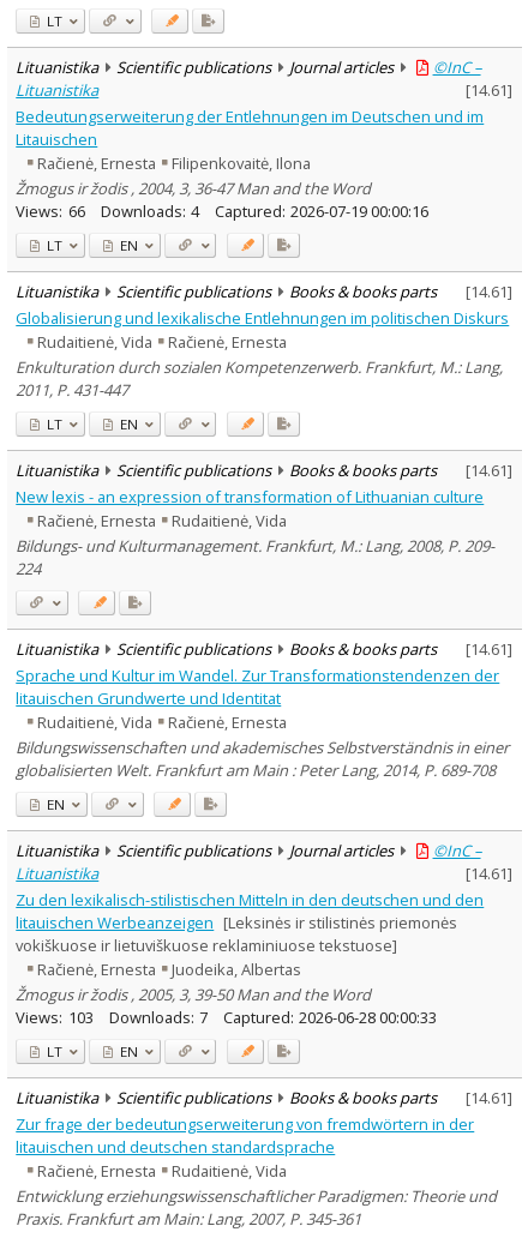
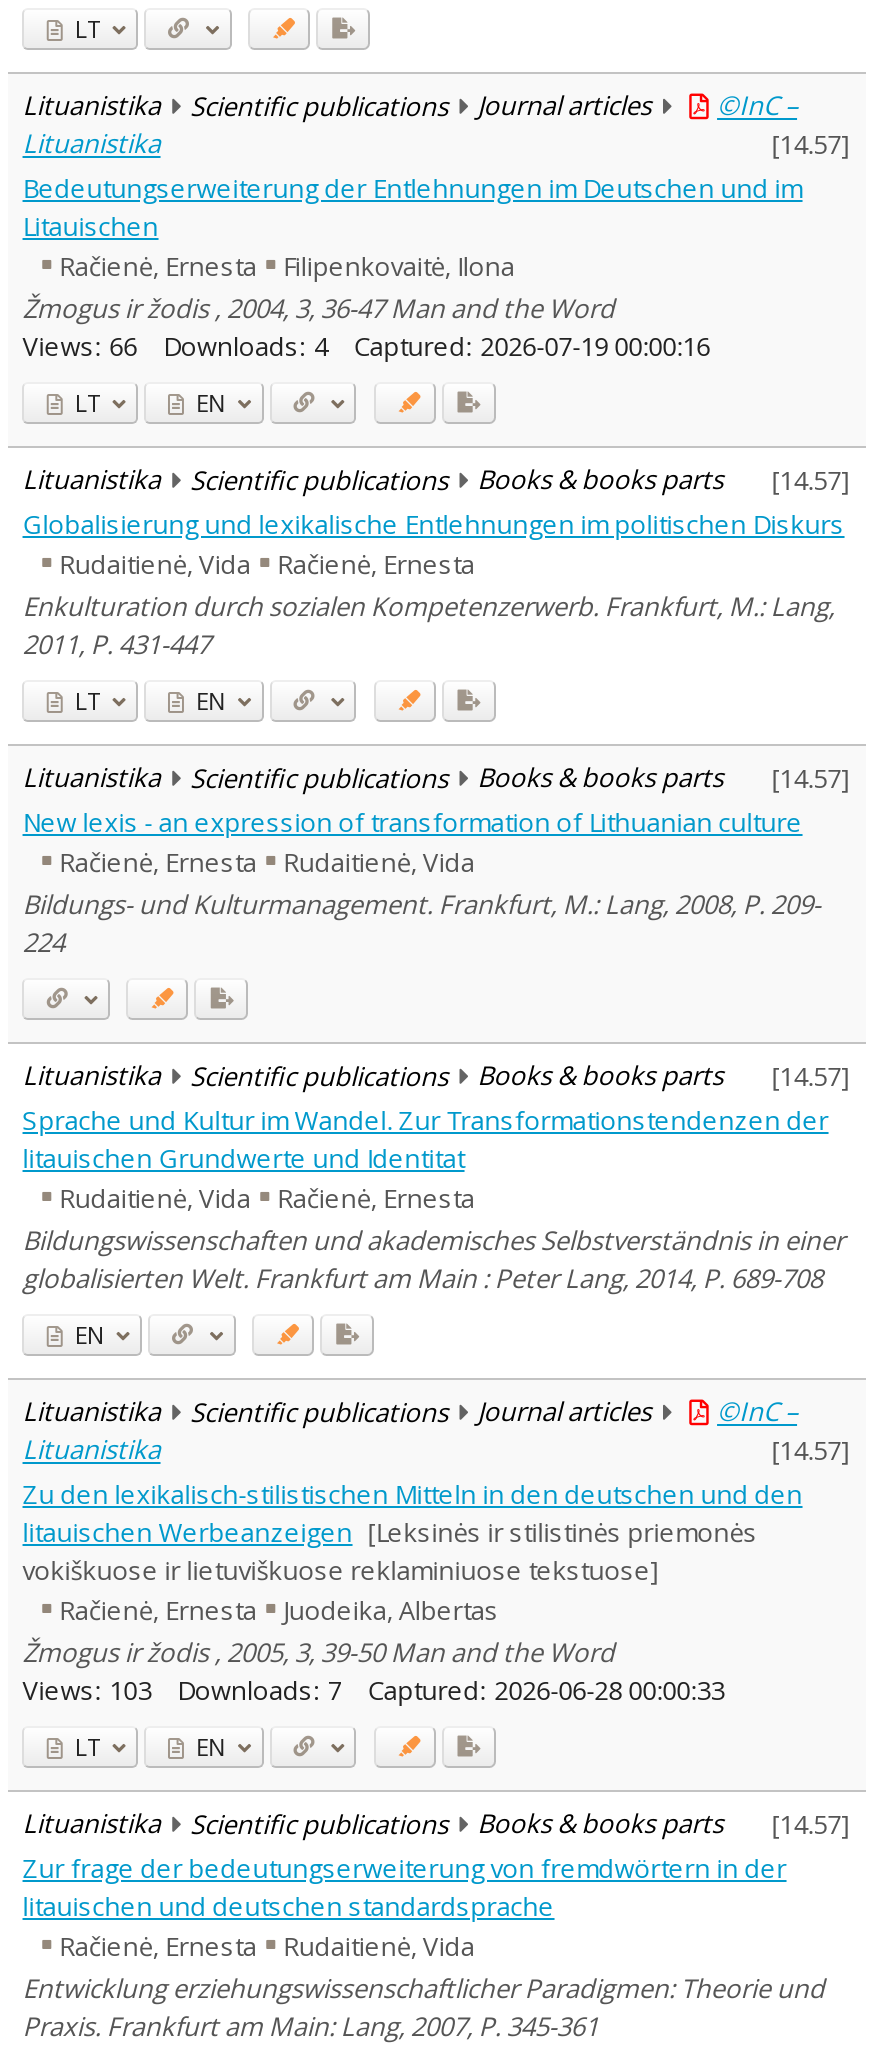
- [14.61]
+ [14.57]

- Lituanistika Scientific publications Books & books parts [14.61]
+ Lituanistika Scientific publications Books & books parts [14.57]

- Lituanistika Scientific publications Books & books parts [14.61]
+ Lituanistika Scientific publications Books & books parts [14.57]

- Lituanistika Scientific publications Books & books parts [14.61]
+ Lituanistika Scientific publications Books & books parts [14.57]

- [14.61]
+ [14.57]

- Lituanistika Scientific publications Books & books parts [14.61]
+ Lituanistika Scientific publications Books & books parts [14.57]
